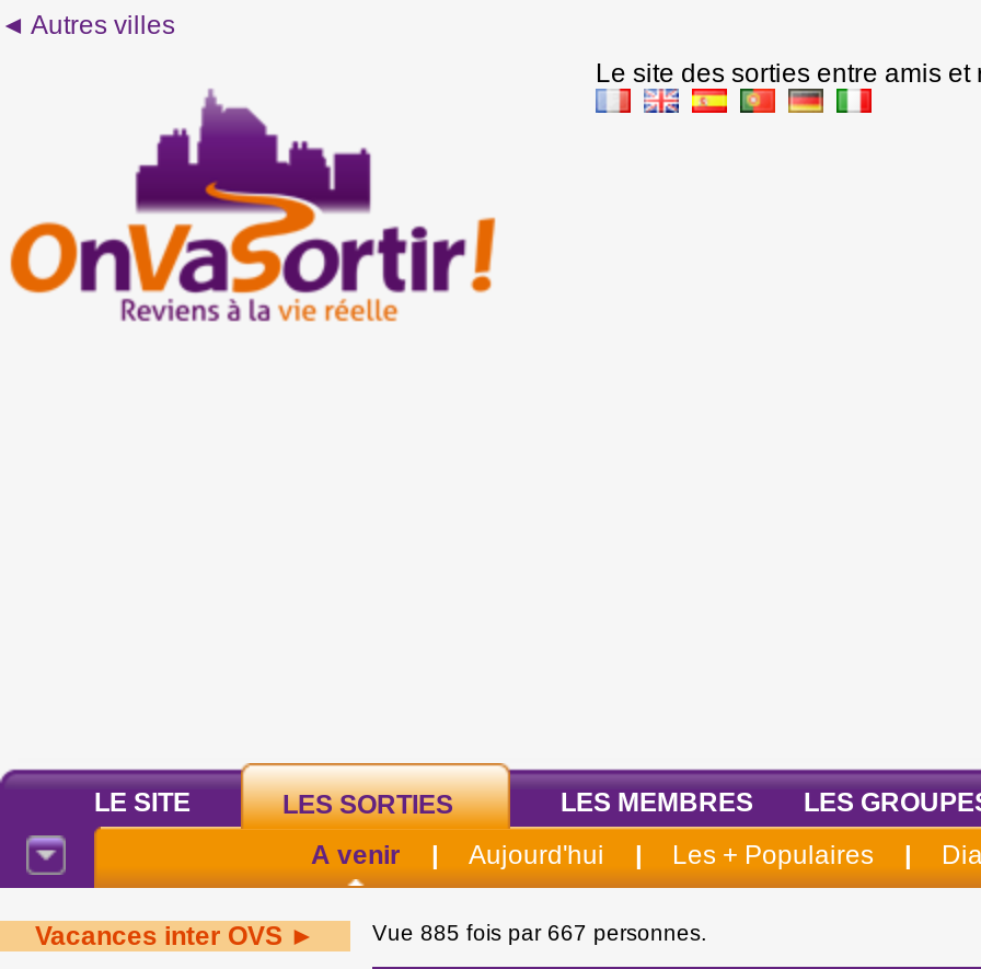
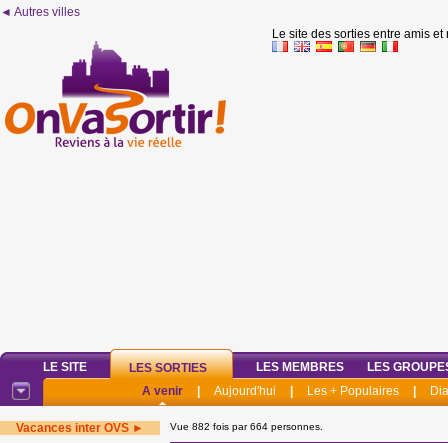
- Vue 885 fois par 667 personnes.
+ Vue 882 fois par 664 personnes.
